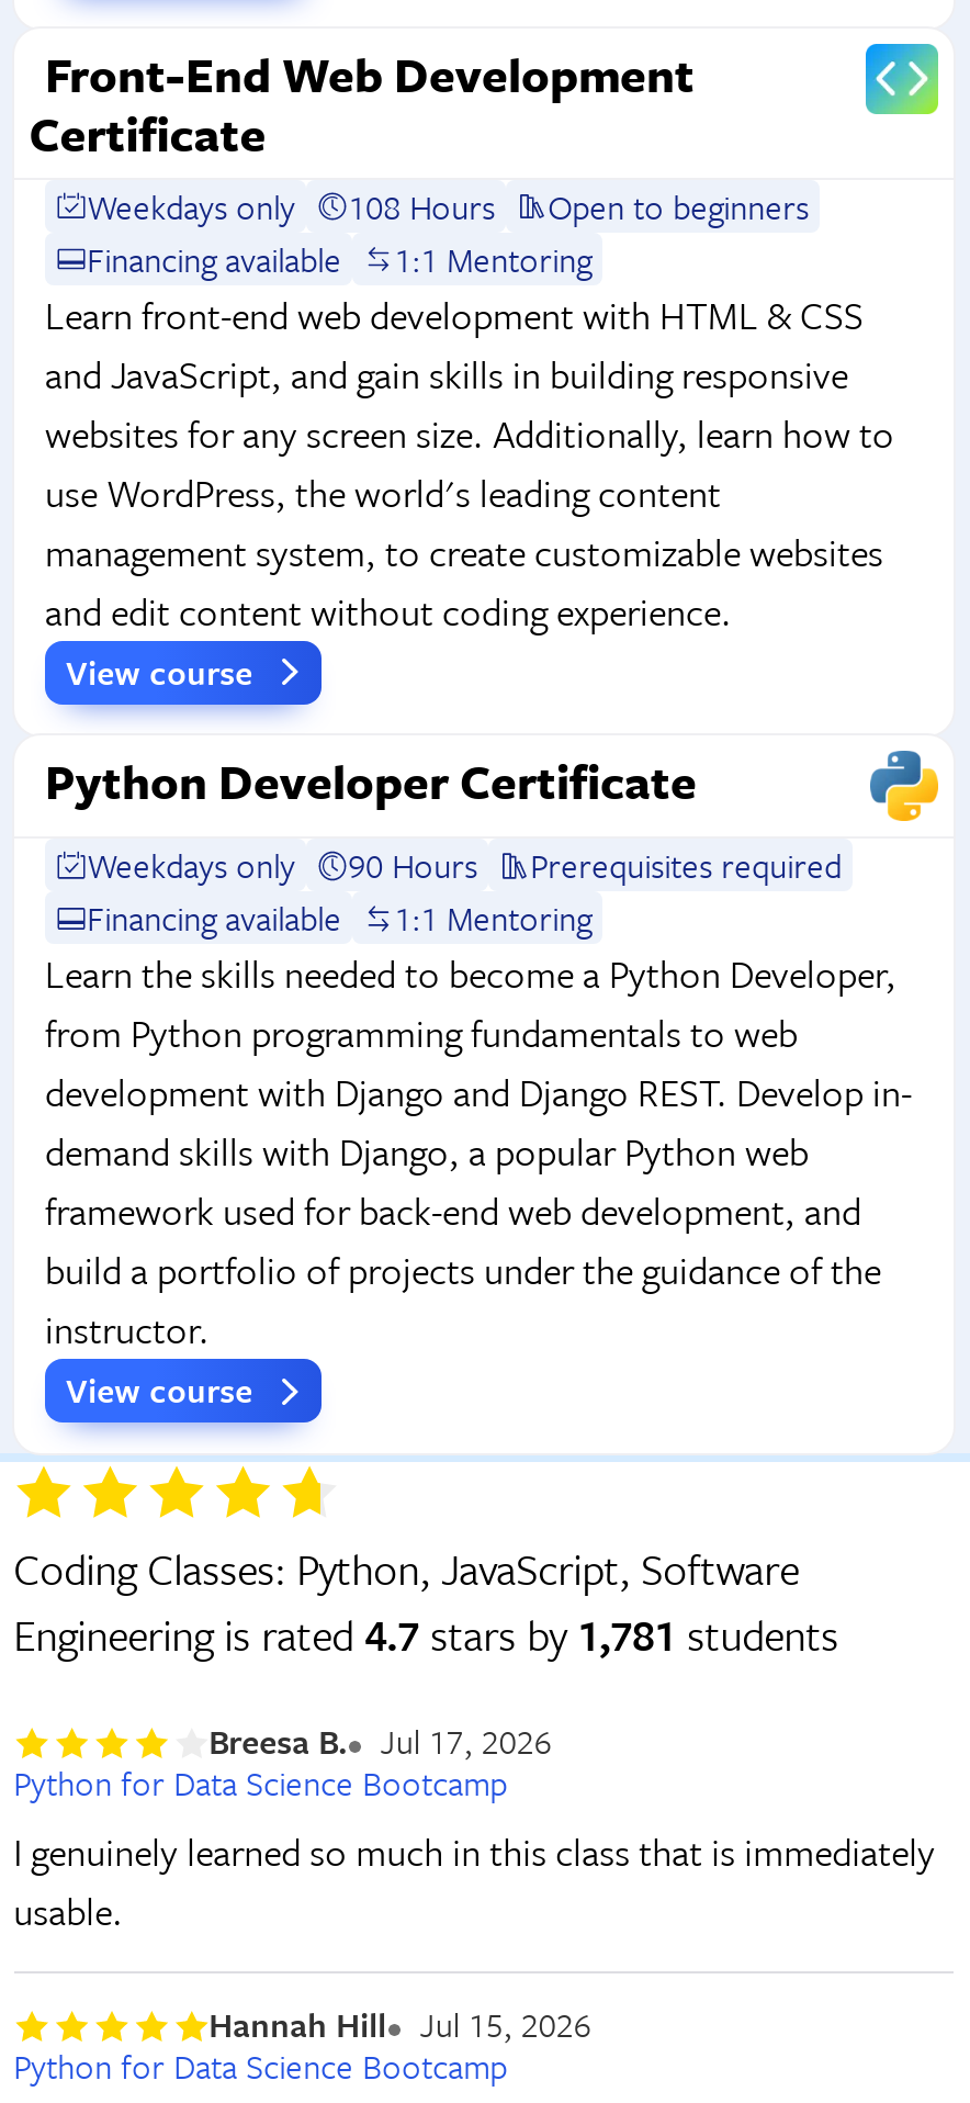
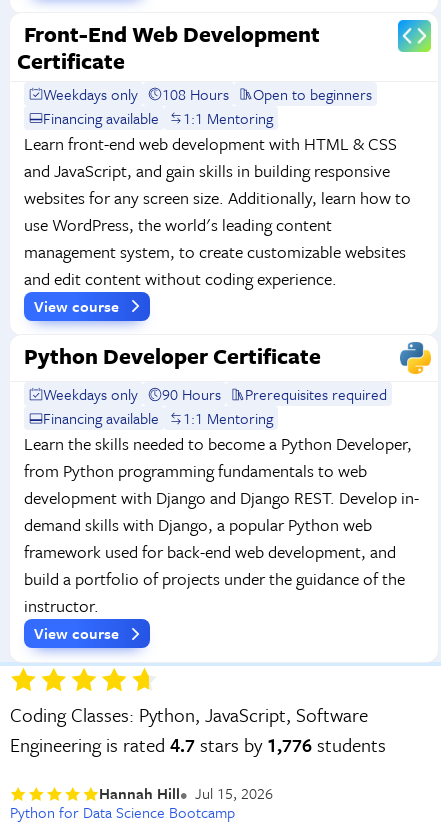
- Engineering is rated 4.7 stars by 1,781 students
- Breesa B.
- Jul 17, 2026
- Python for Data Science Bootcamp
- I genuinely learned so much in this class that is immediately
- usable.
+ Engineering is rated 4.7 stars by 1,776 students
